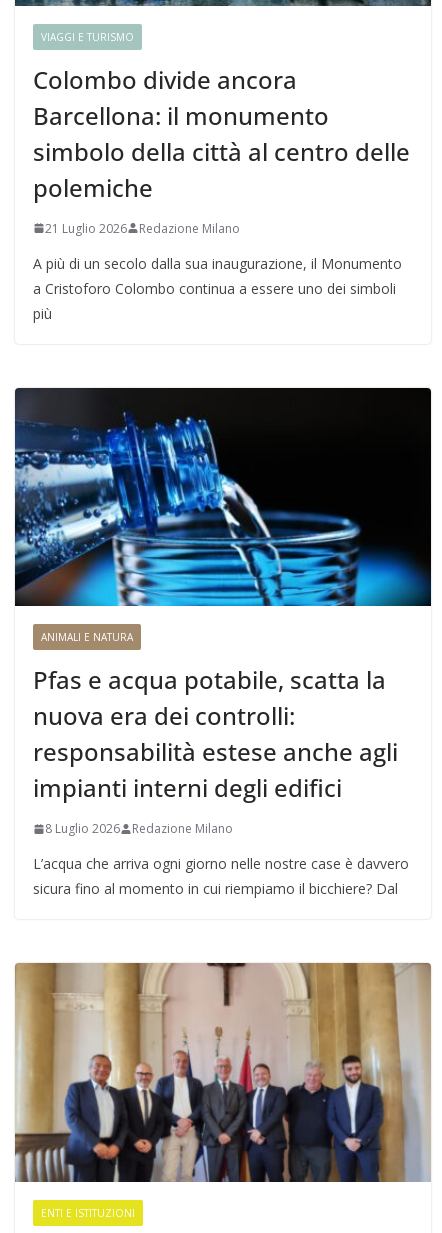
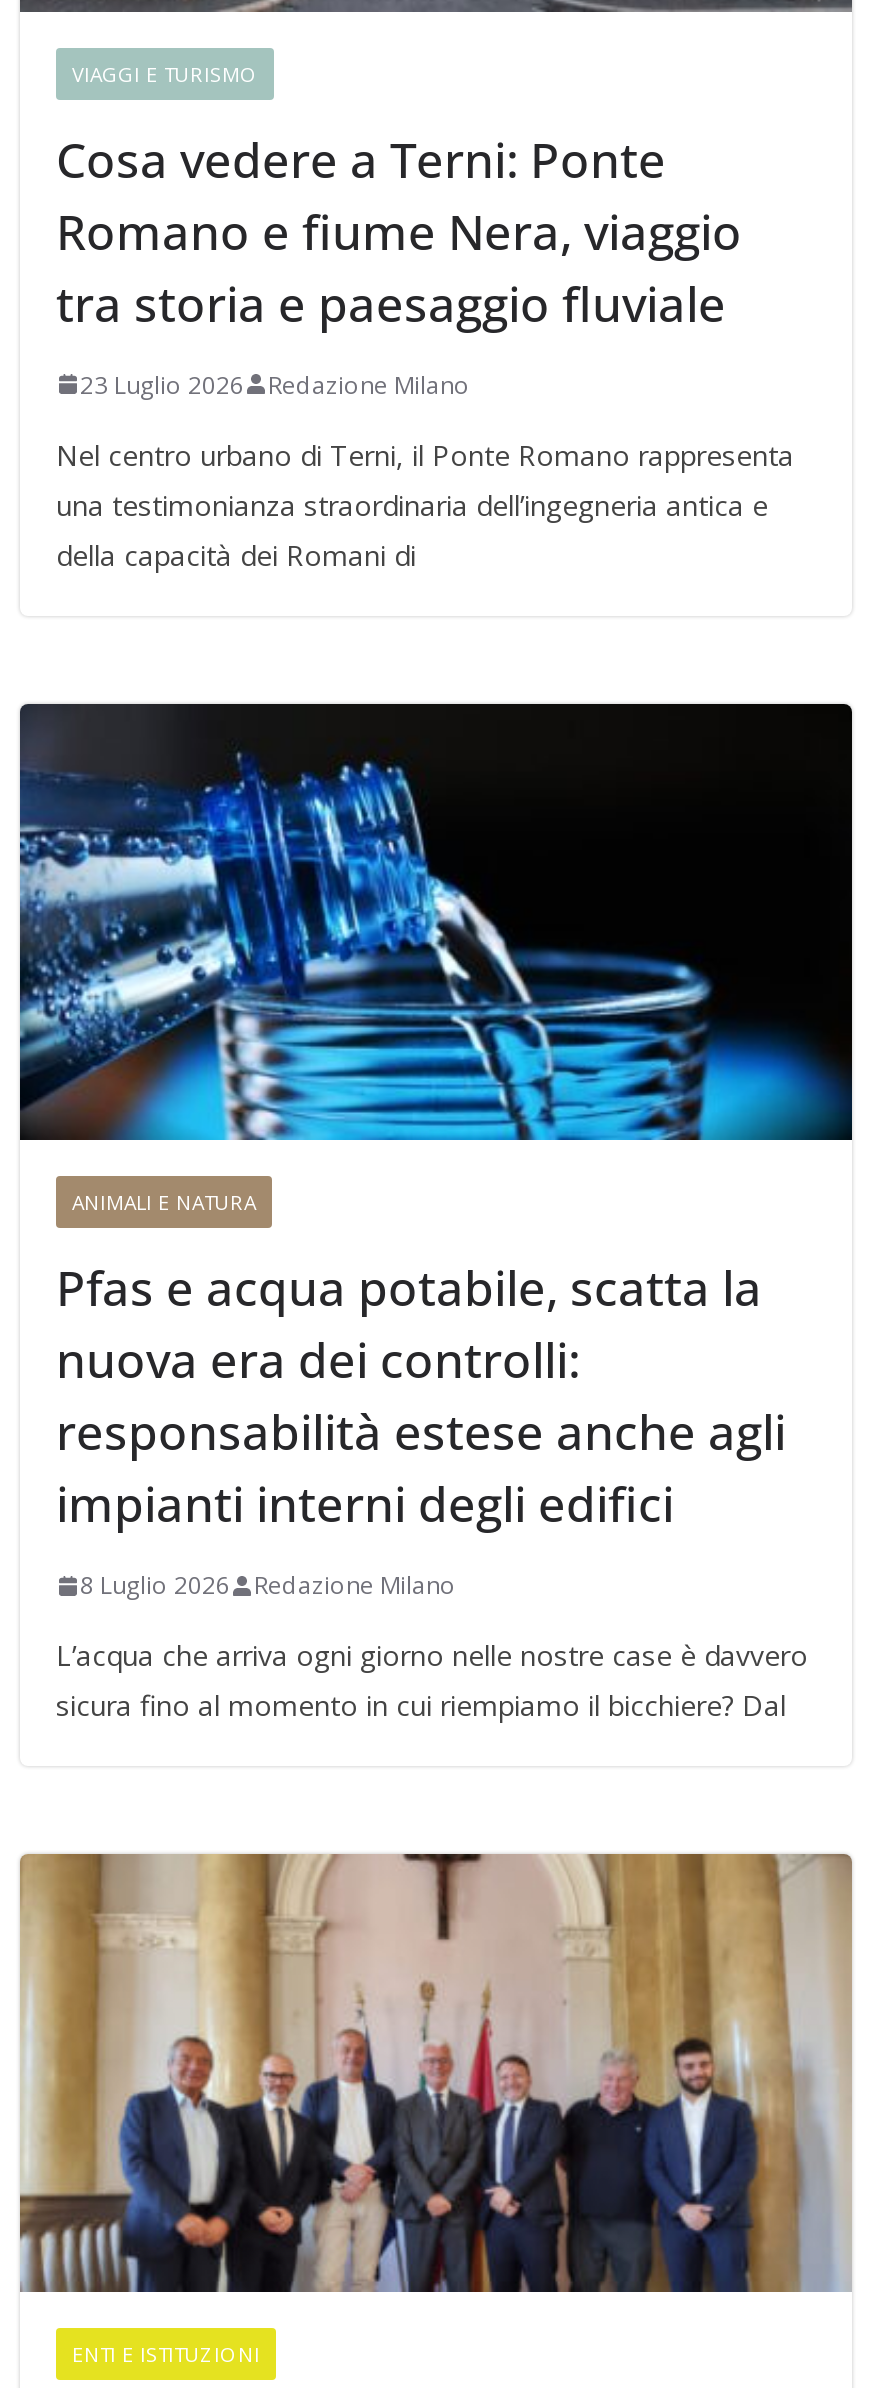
- Colombo divide ancora
- Barcellona: il monumento
- simbolo della città al centro delle
- polemiche
+ Cosa vedere a Terni: Ponte
+ Romano e fiume Nera, viaggio
+ tra storia e paesaggio fluviale

- 21 Luglio 2026 Redazione Milano
+ 23 Luglio 2026 Redazione Milano

- A più di un secolo dalla sua inaugurazione, il Monumento
- a Cristoforo Colombo continua a essere uno dei simboli
- più
+ Nel centro urbano di Terni, il Ponte Romano rappresenta
+ una testimonianza straordinaria dell’ingegneria antica e
+ della capacità dei Romani di
